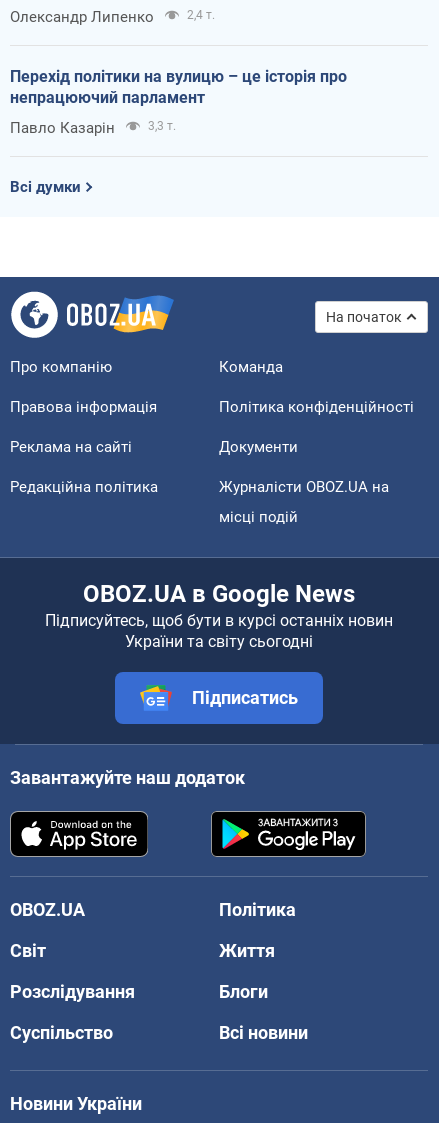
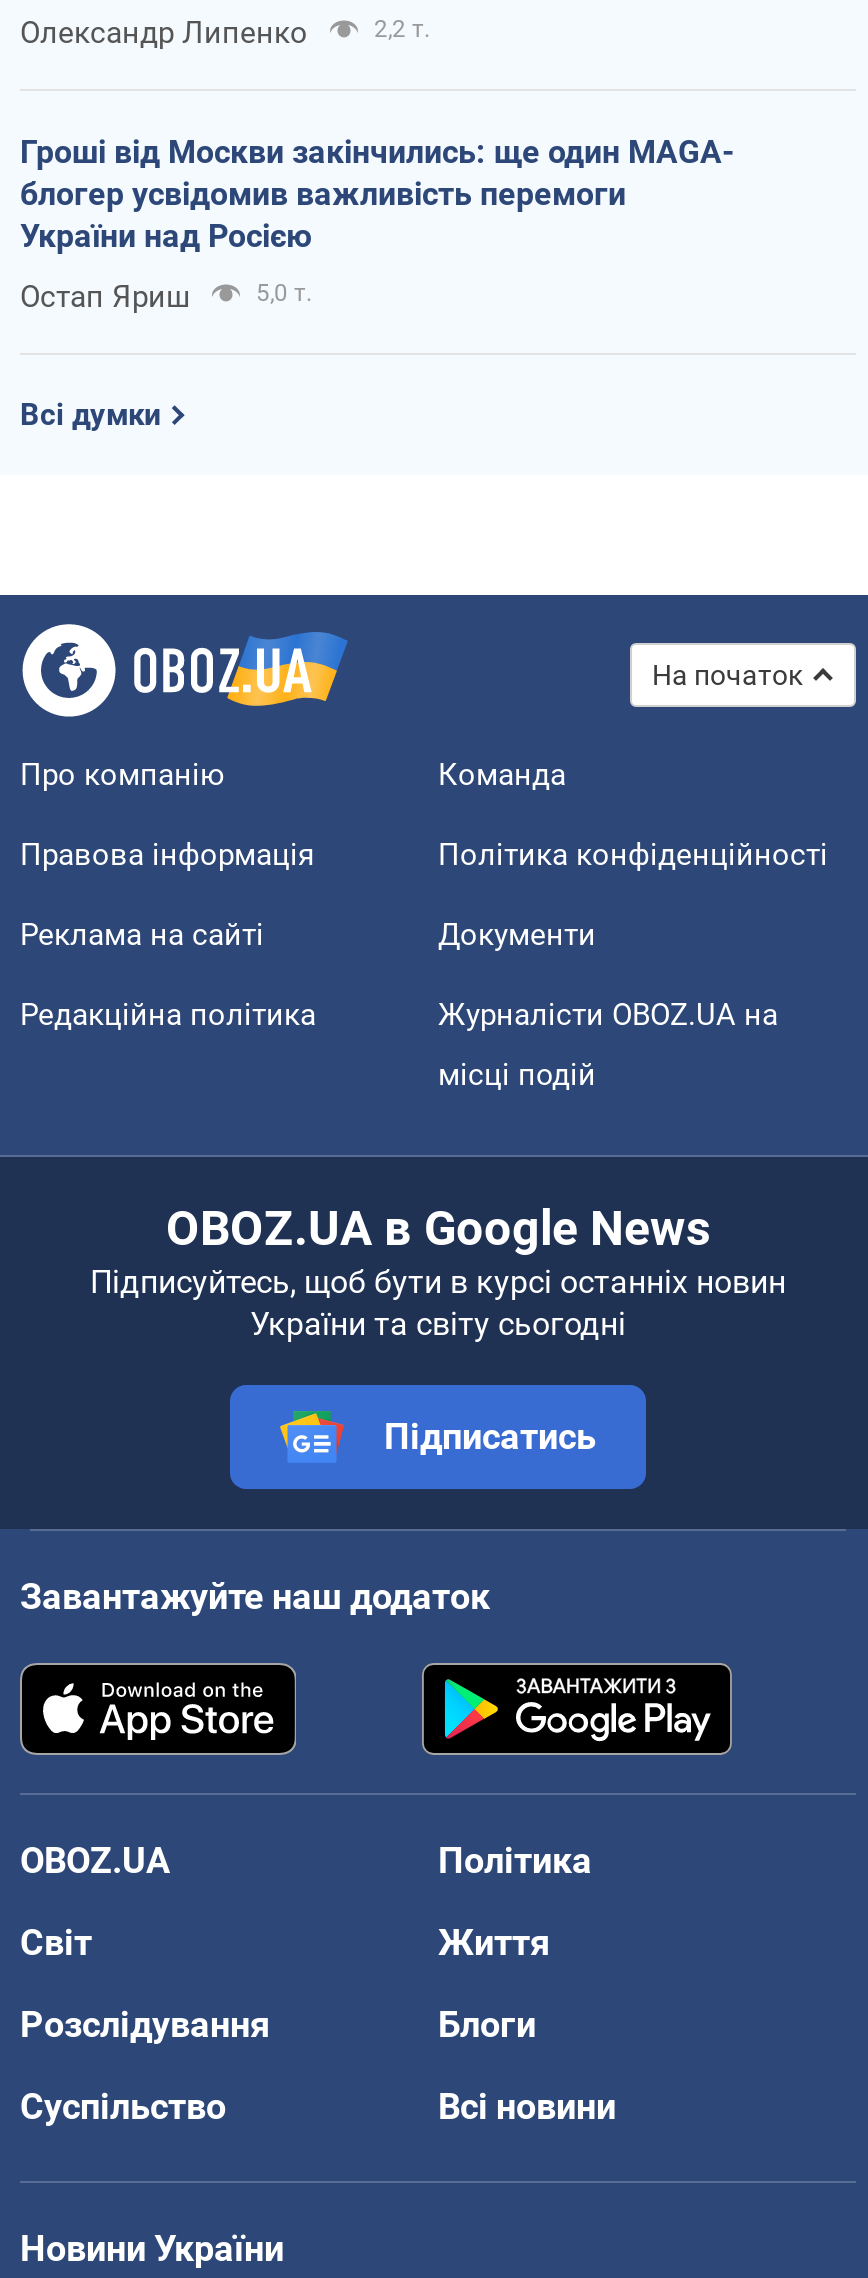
- 2,4 т.
+ 2,2 т.

- Перехід політики на вулицю – це історія про
- непрацюючий парламент
+ Гроші від Москви закінчились: ще один MAGA-
+ блогер усвідомив важливість перемоги
+ України над Росією

- Павло Казарін
- 3,3 т.
+ Остап Яриш
+ 5,0 т.
